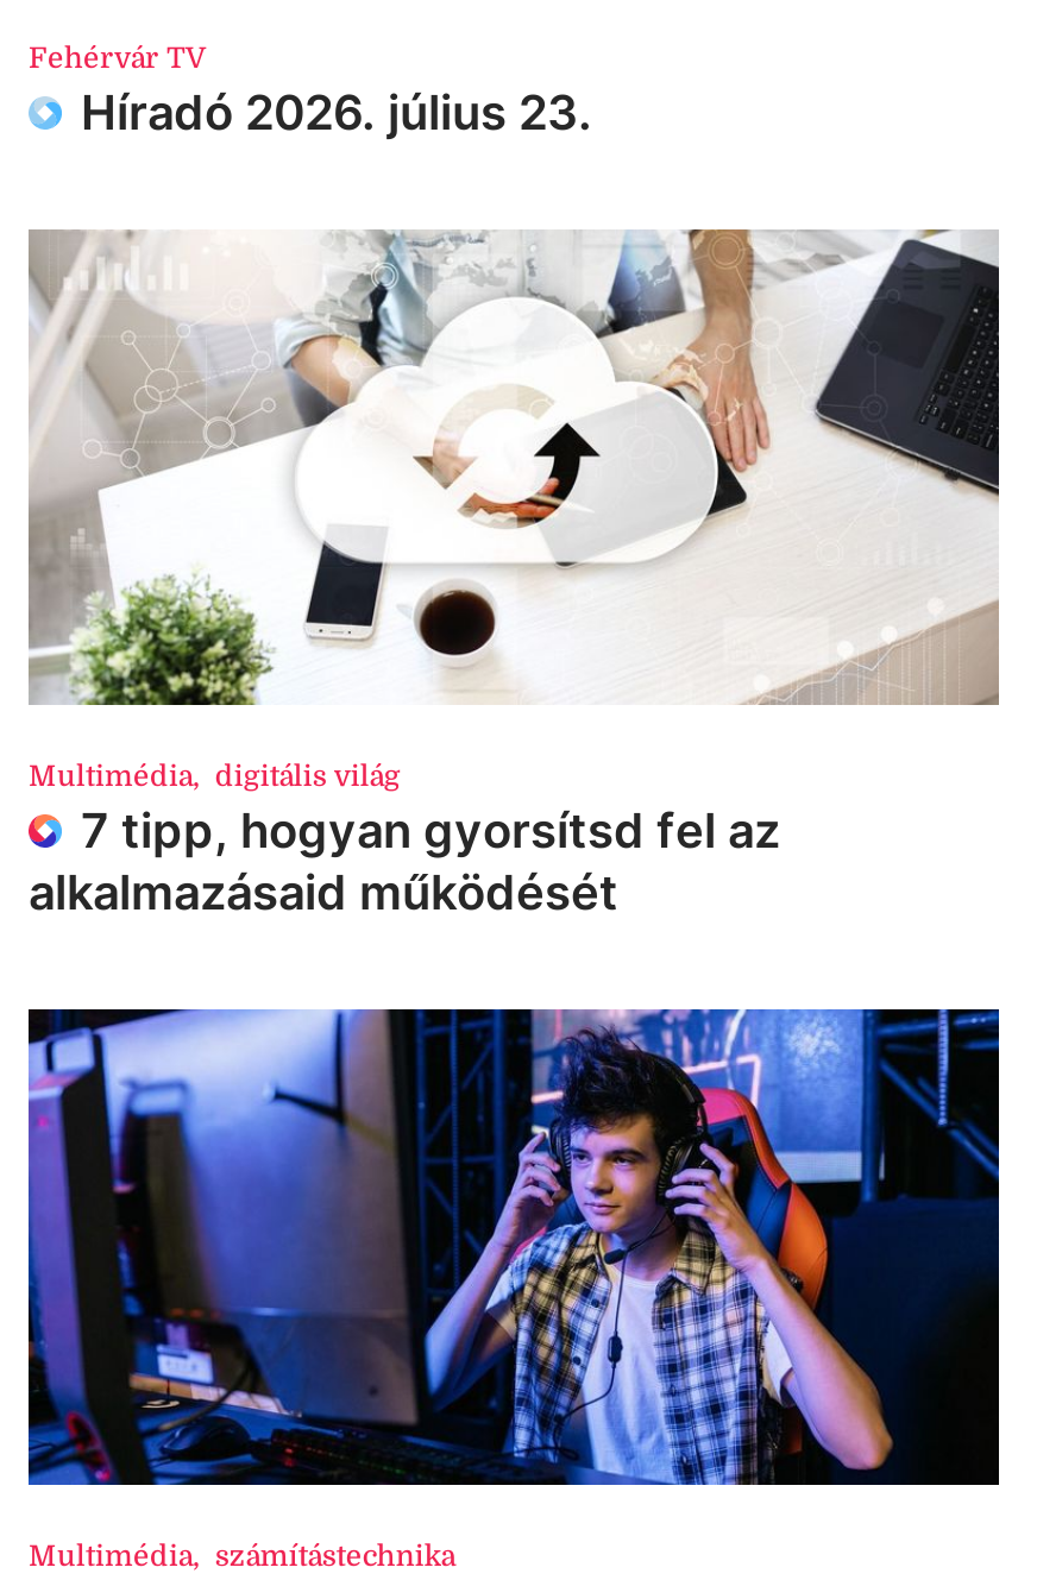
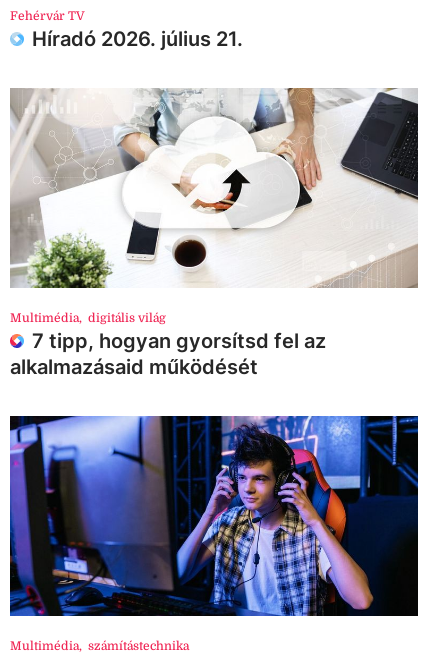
- Híradó 2026. július 23.
+ Híradó 2026. július 21.
